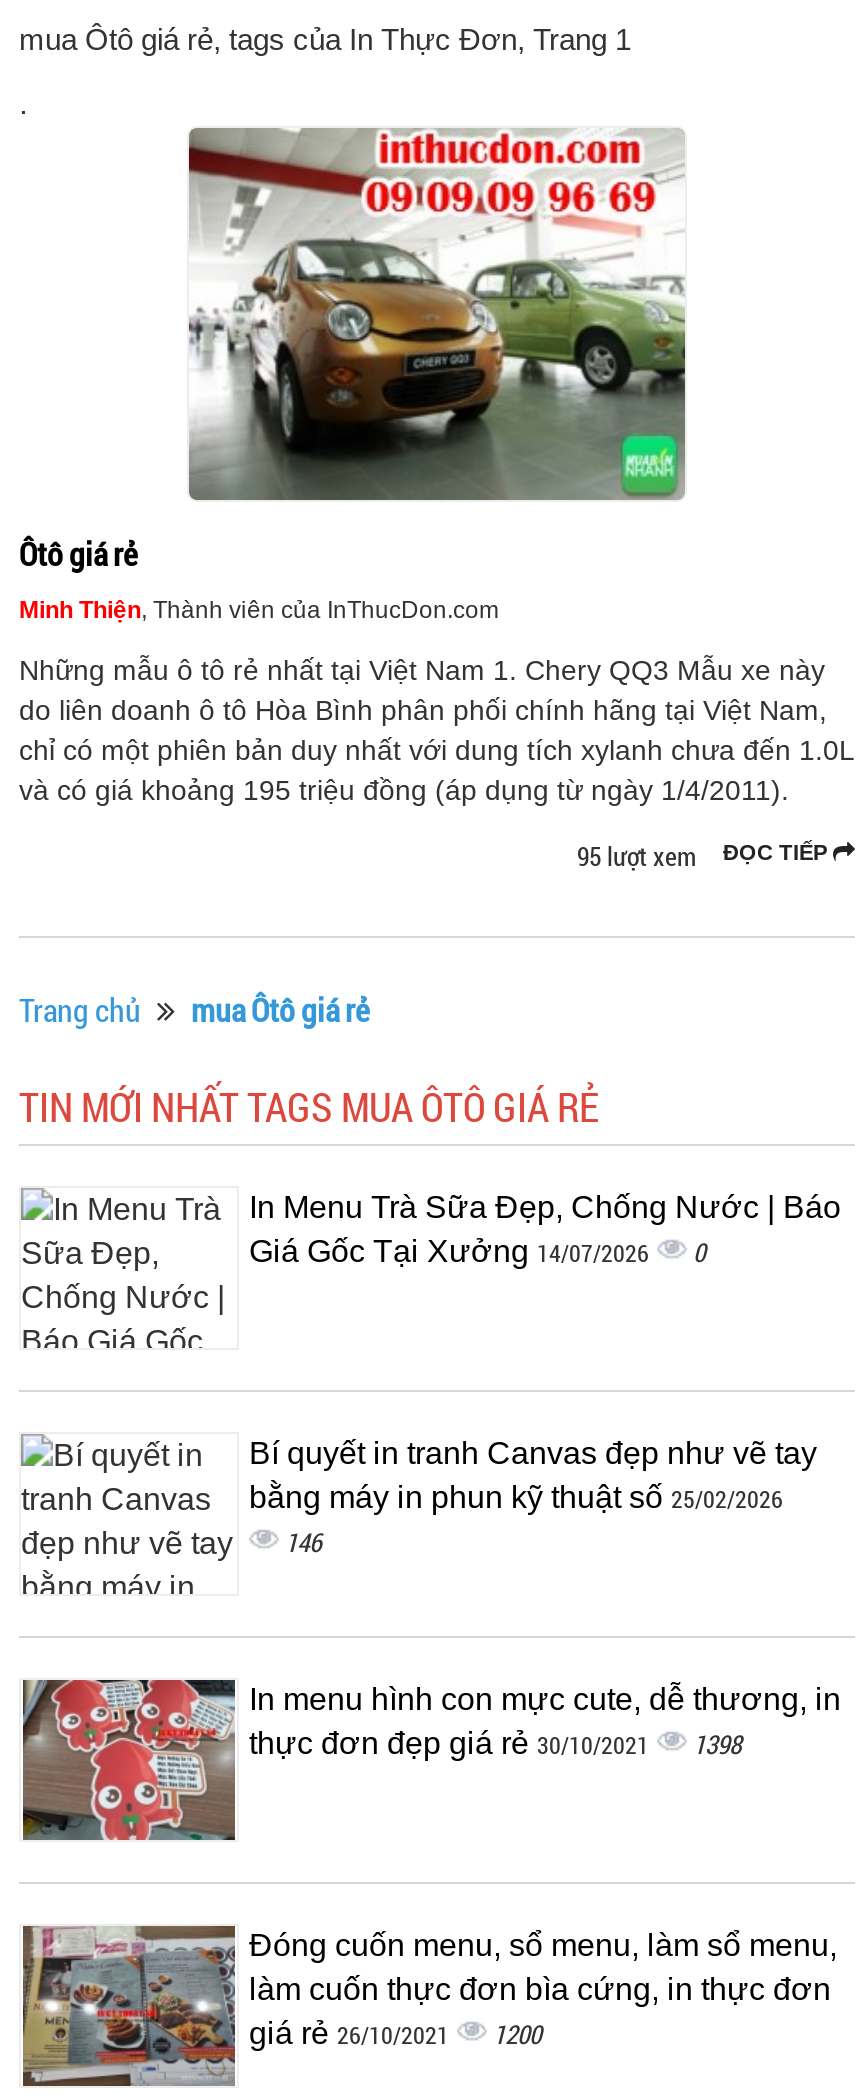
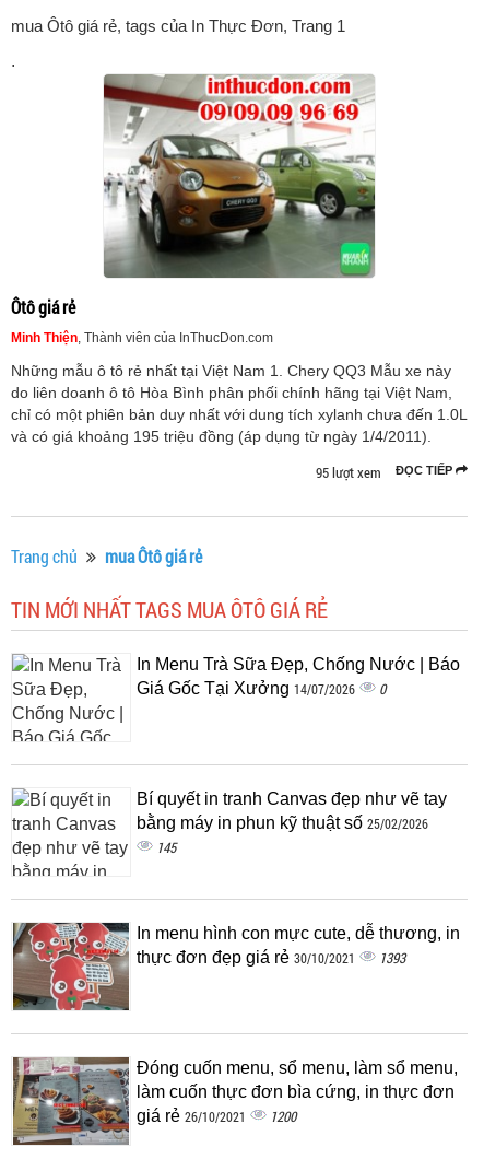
- 146
+ 145

- thực đơn đẹp giá rẻ 30/10/2021 1398
+ thực đơn đẹp giá rẻ 30/10/2021 1393
